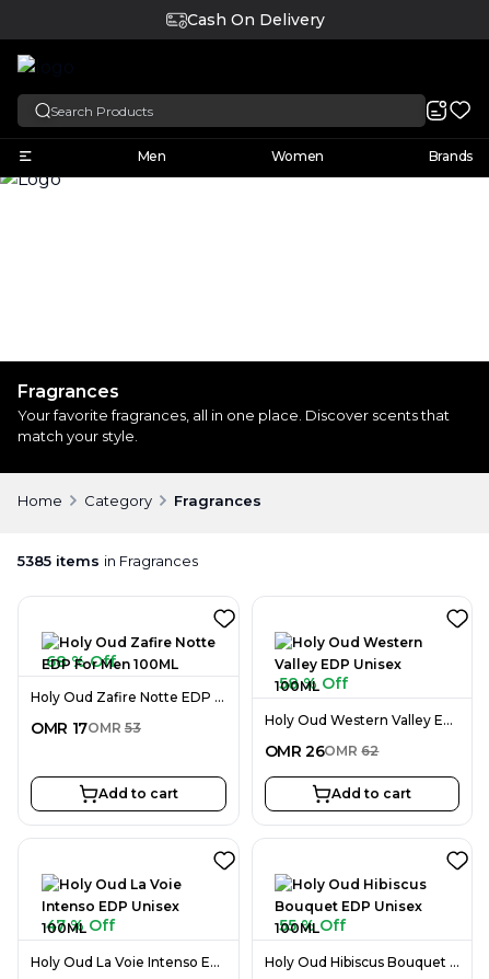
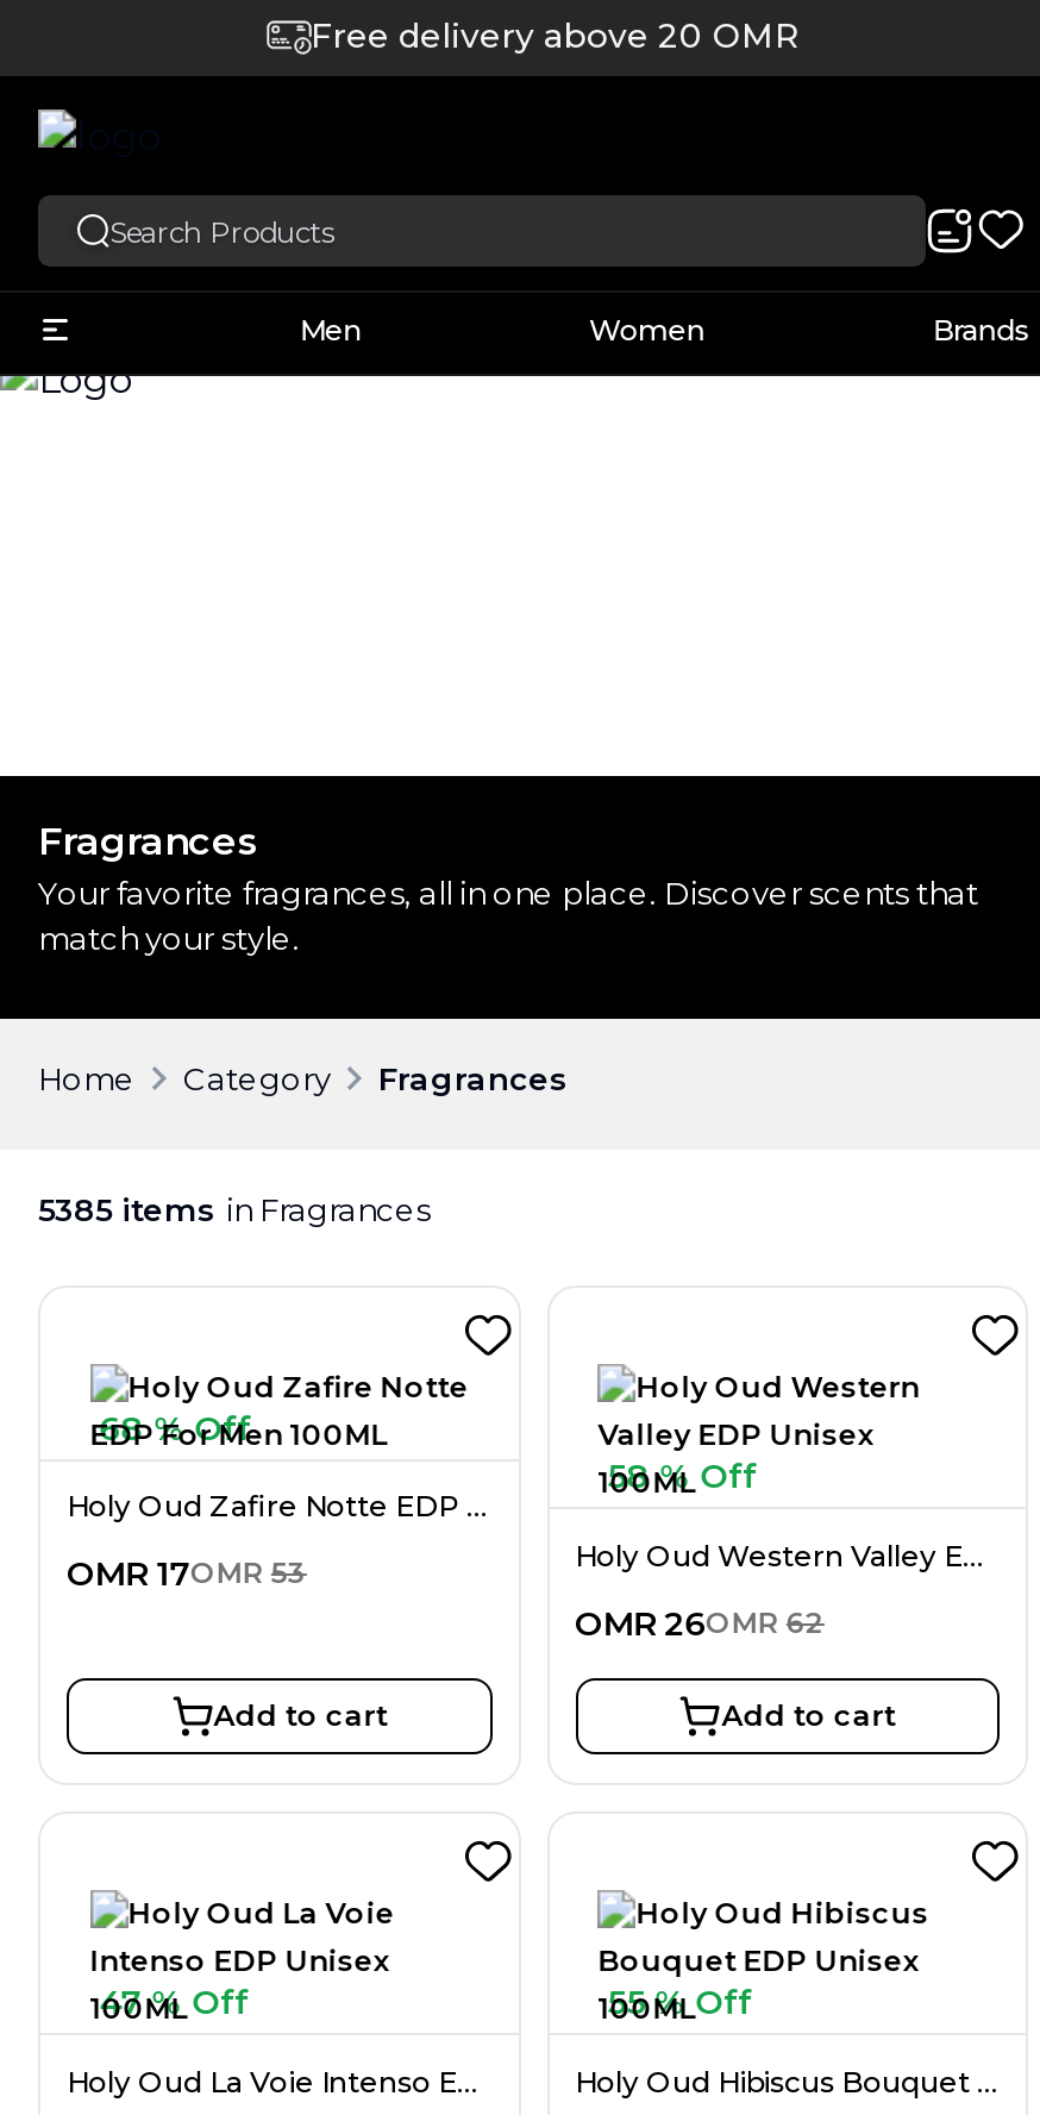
- Cash On Delivery
+ Free delivery above 20 OMR
